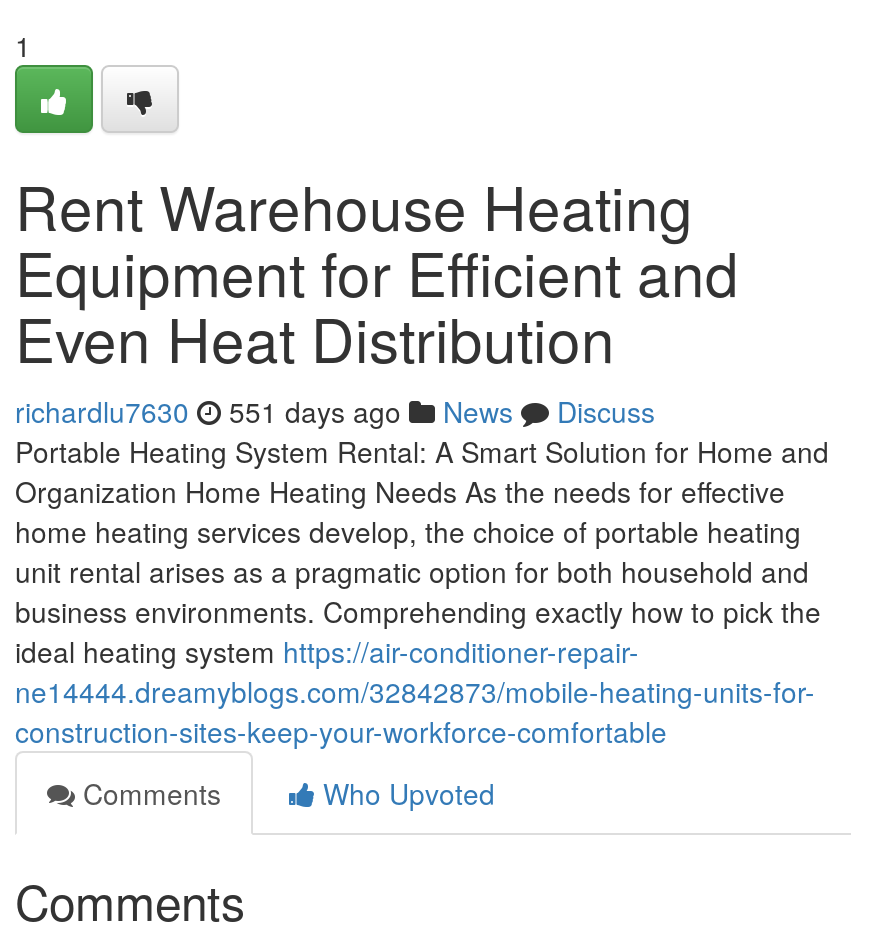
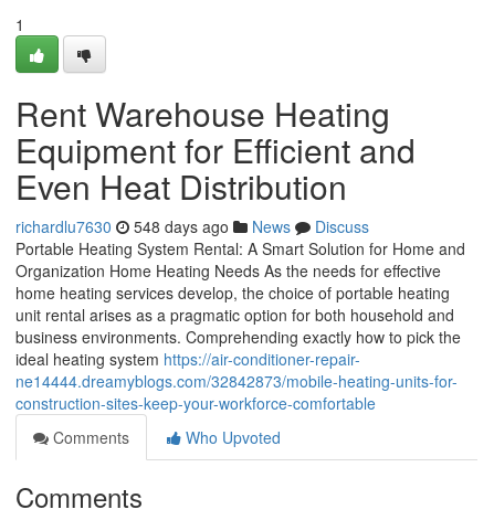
- richardlu7630 551 days ago News Discuss
+ richardlu7630 548 days ago News Discuss
